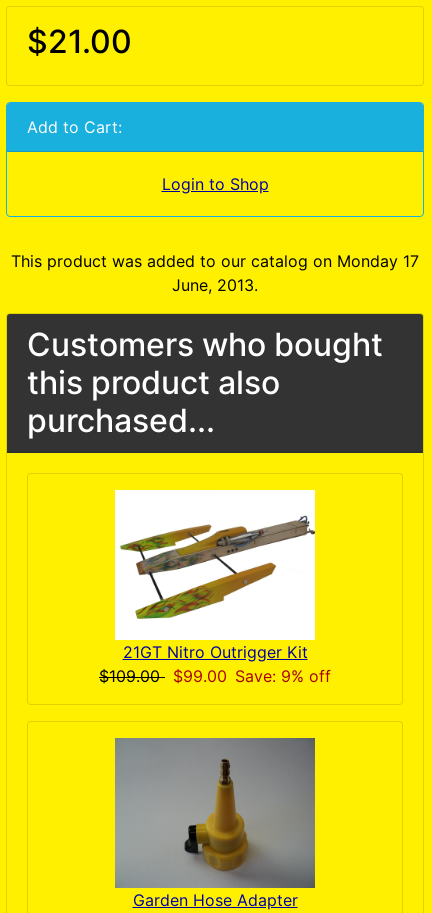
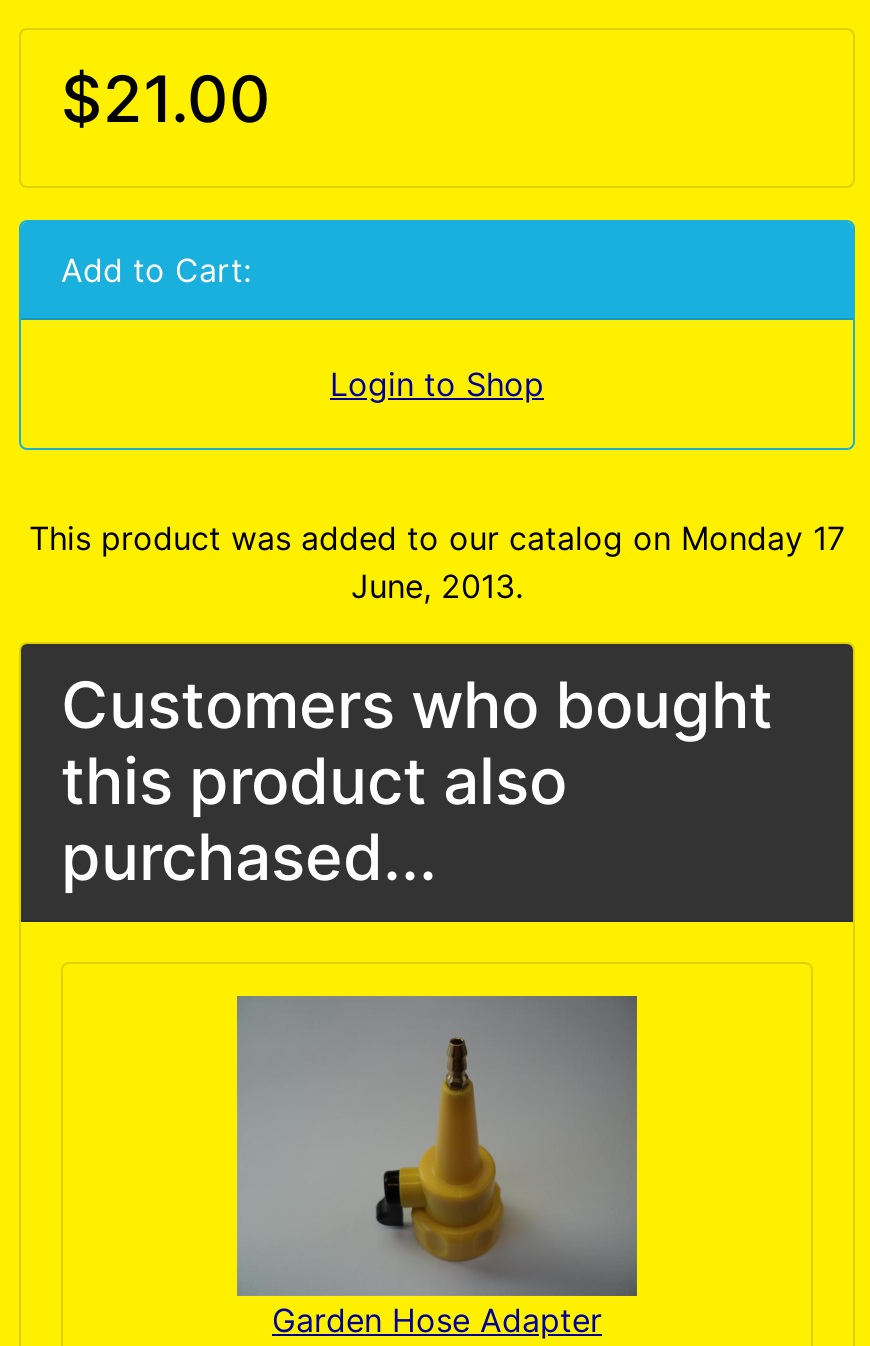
- [image]
- 21GT Nitro Outrigger Kit
- $109.00 $99.00 Save: 9% off
